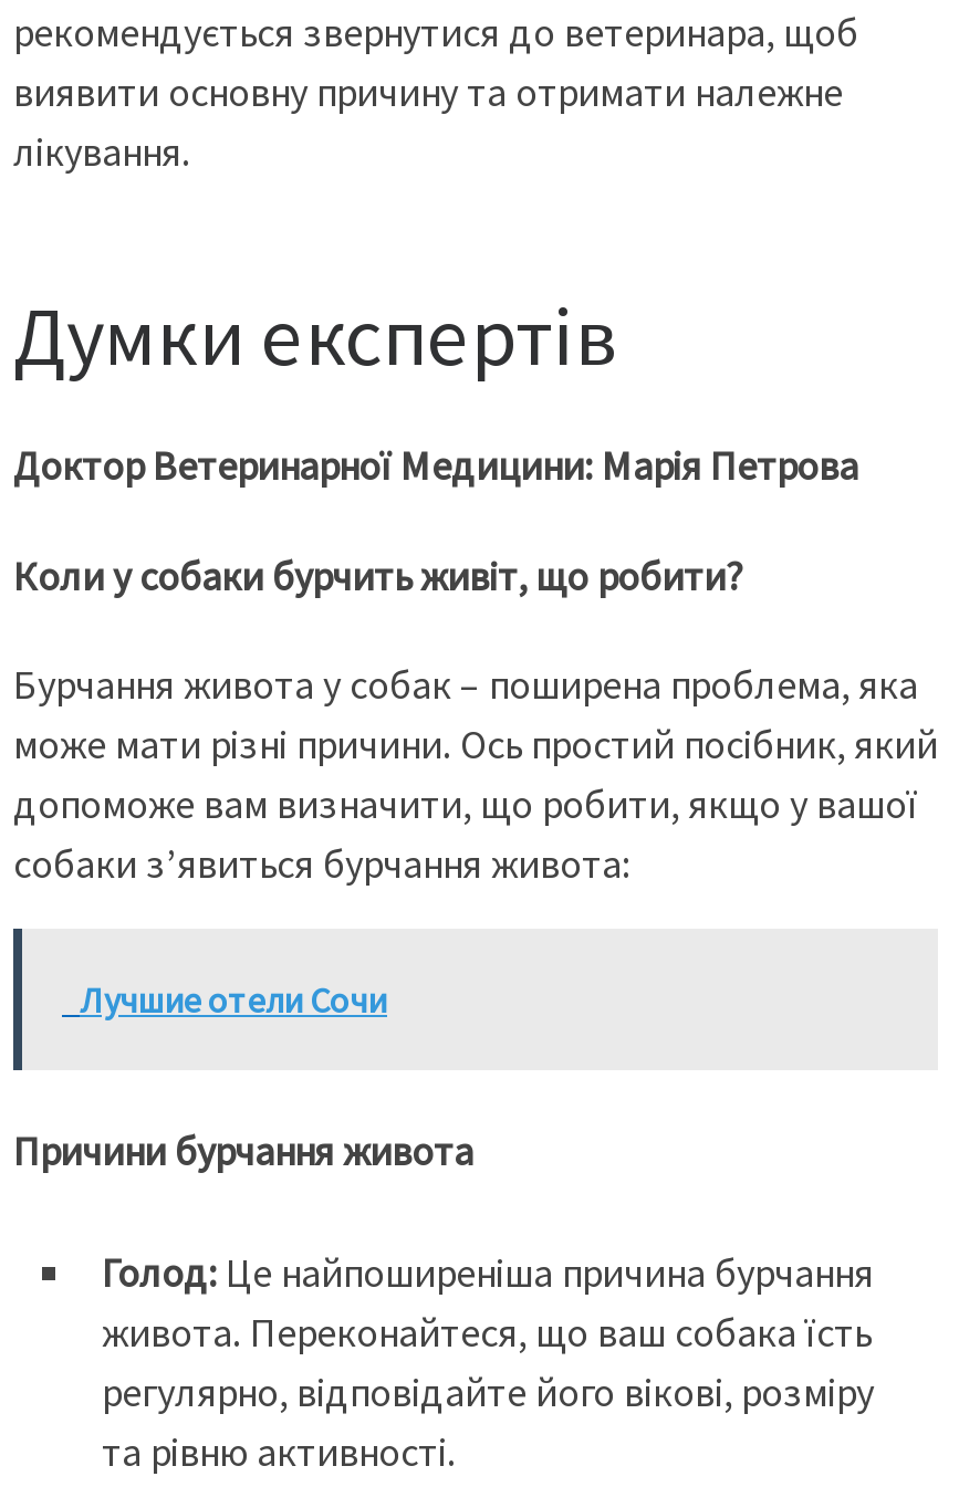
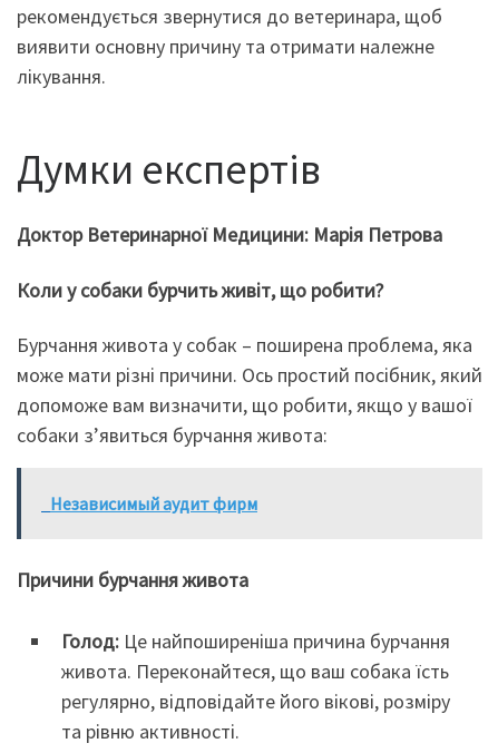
- Лучшие отели Сочи
+ Независимый аудит фирм
